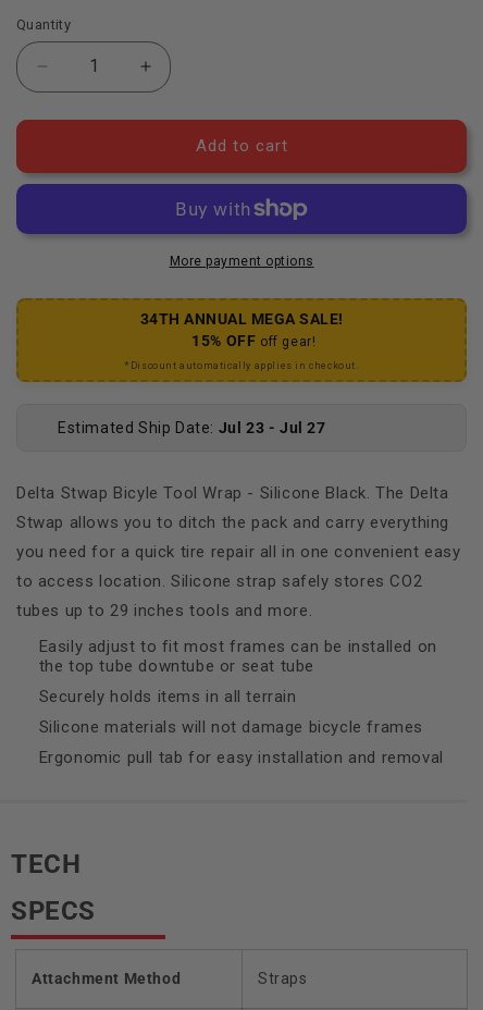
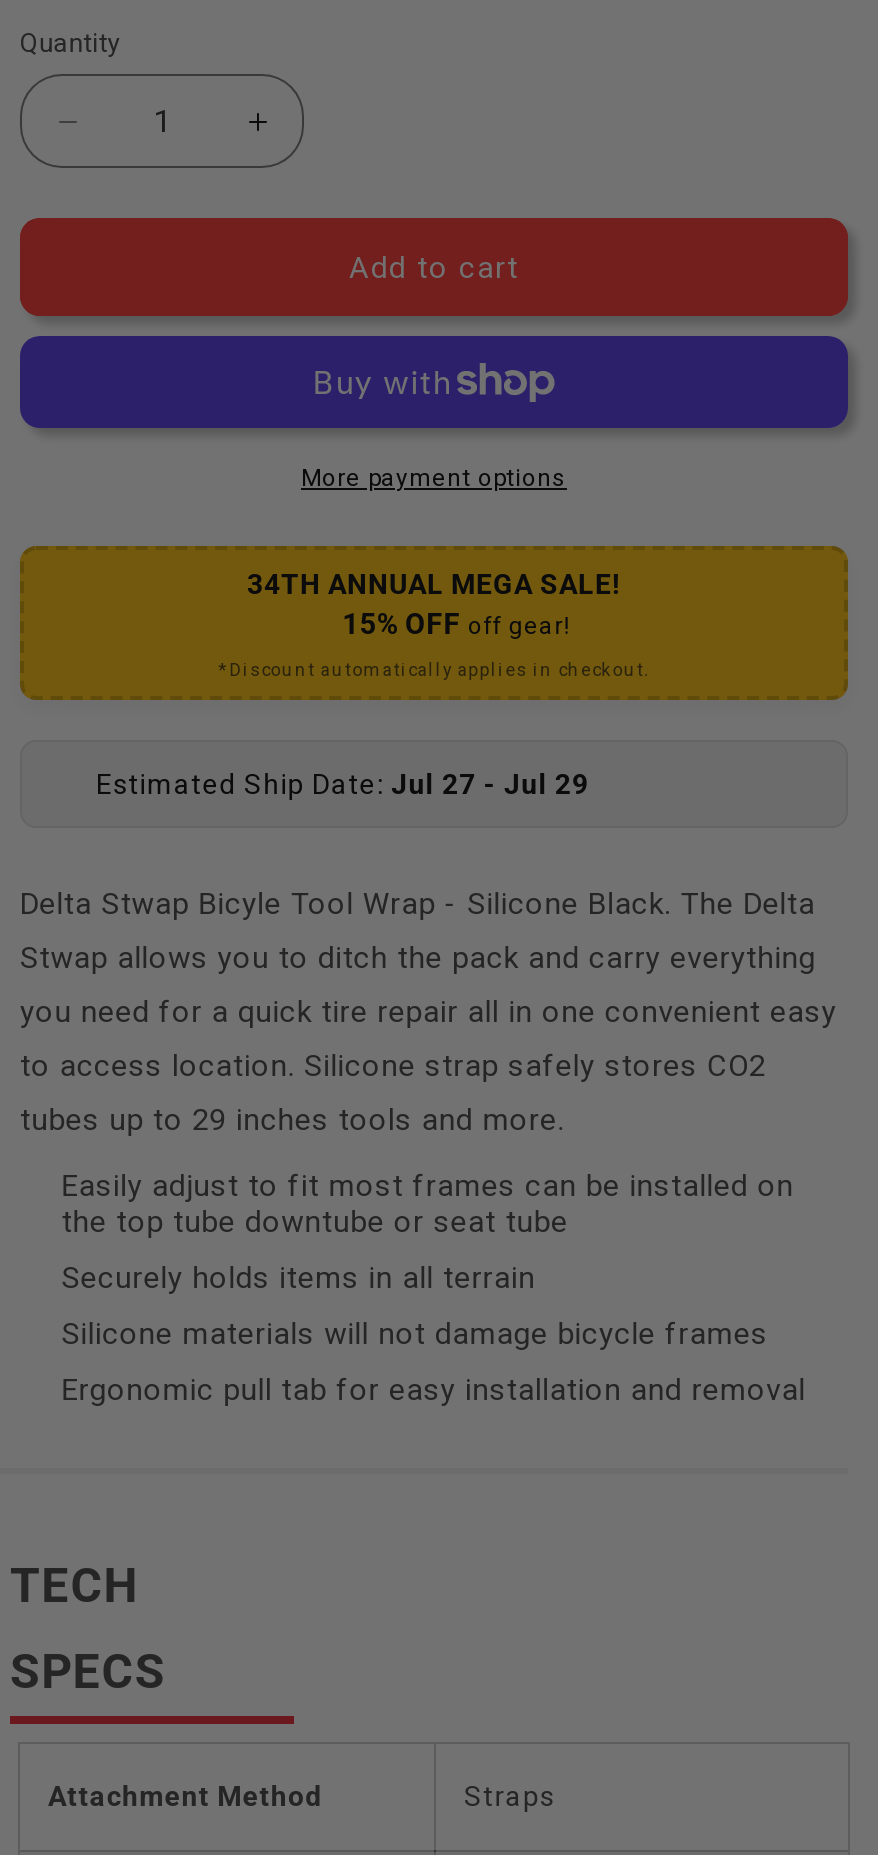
- Estimated Ship Date: Jul 23 - Jul 27
+ Estimated Ship Date: Jul 27 - Jul 29
